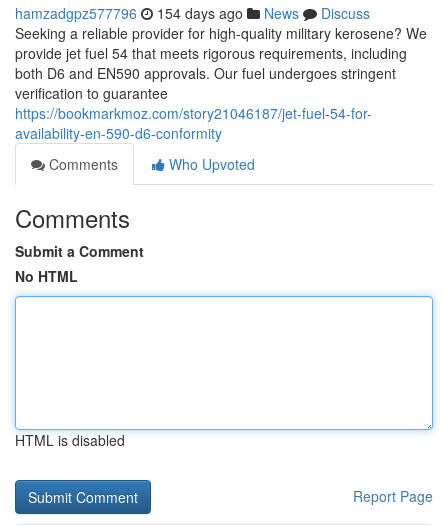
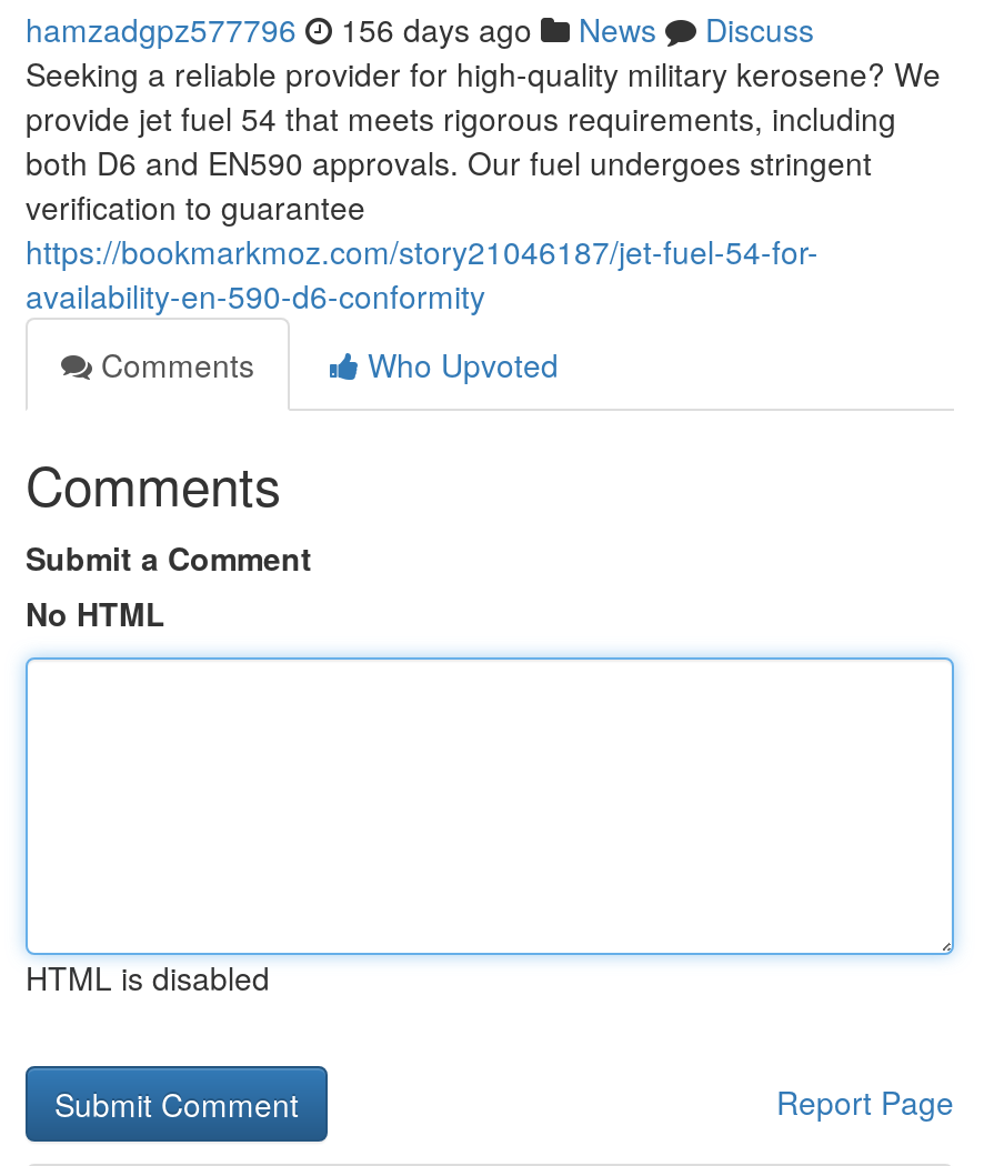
- hamzadgpz577796 154 days ago News Discuss
+ hamzadgpz577796 156 days ago News Discuss
